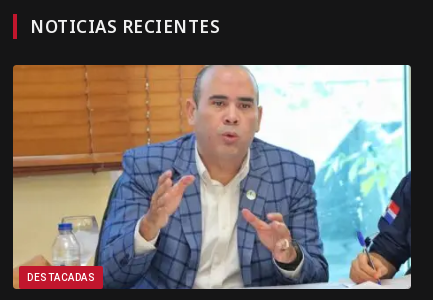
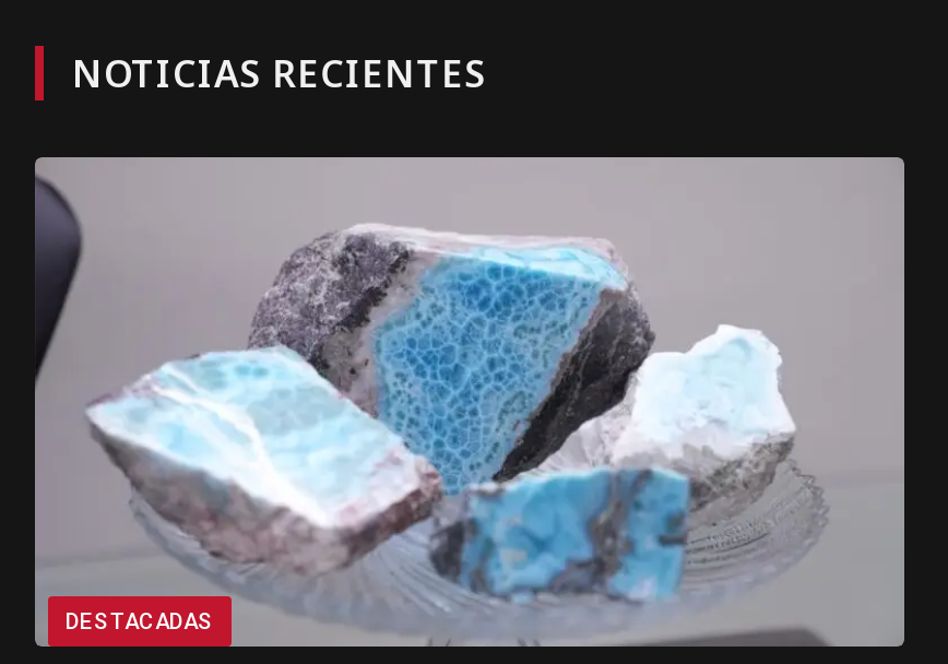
- [image]
+ [image]
